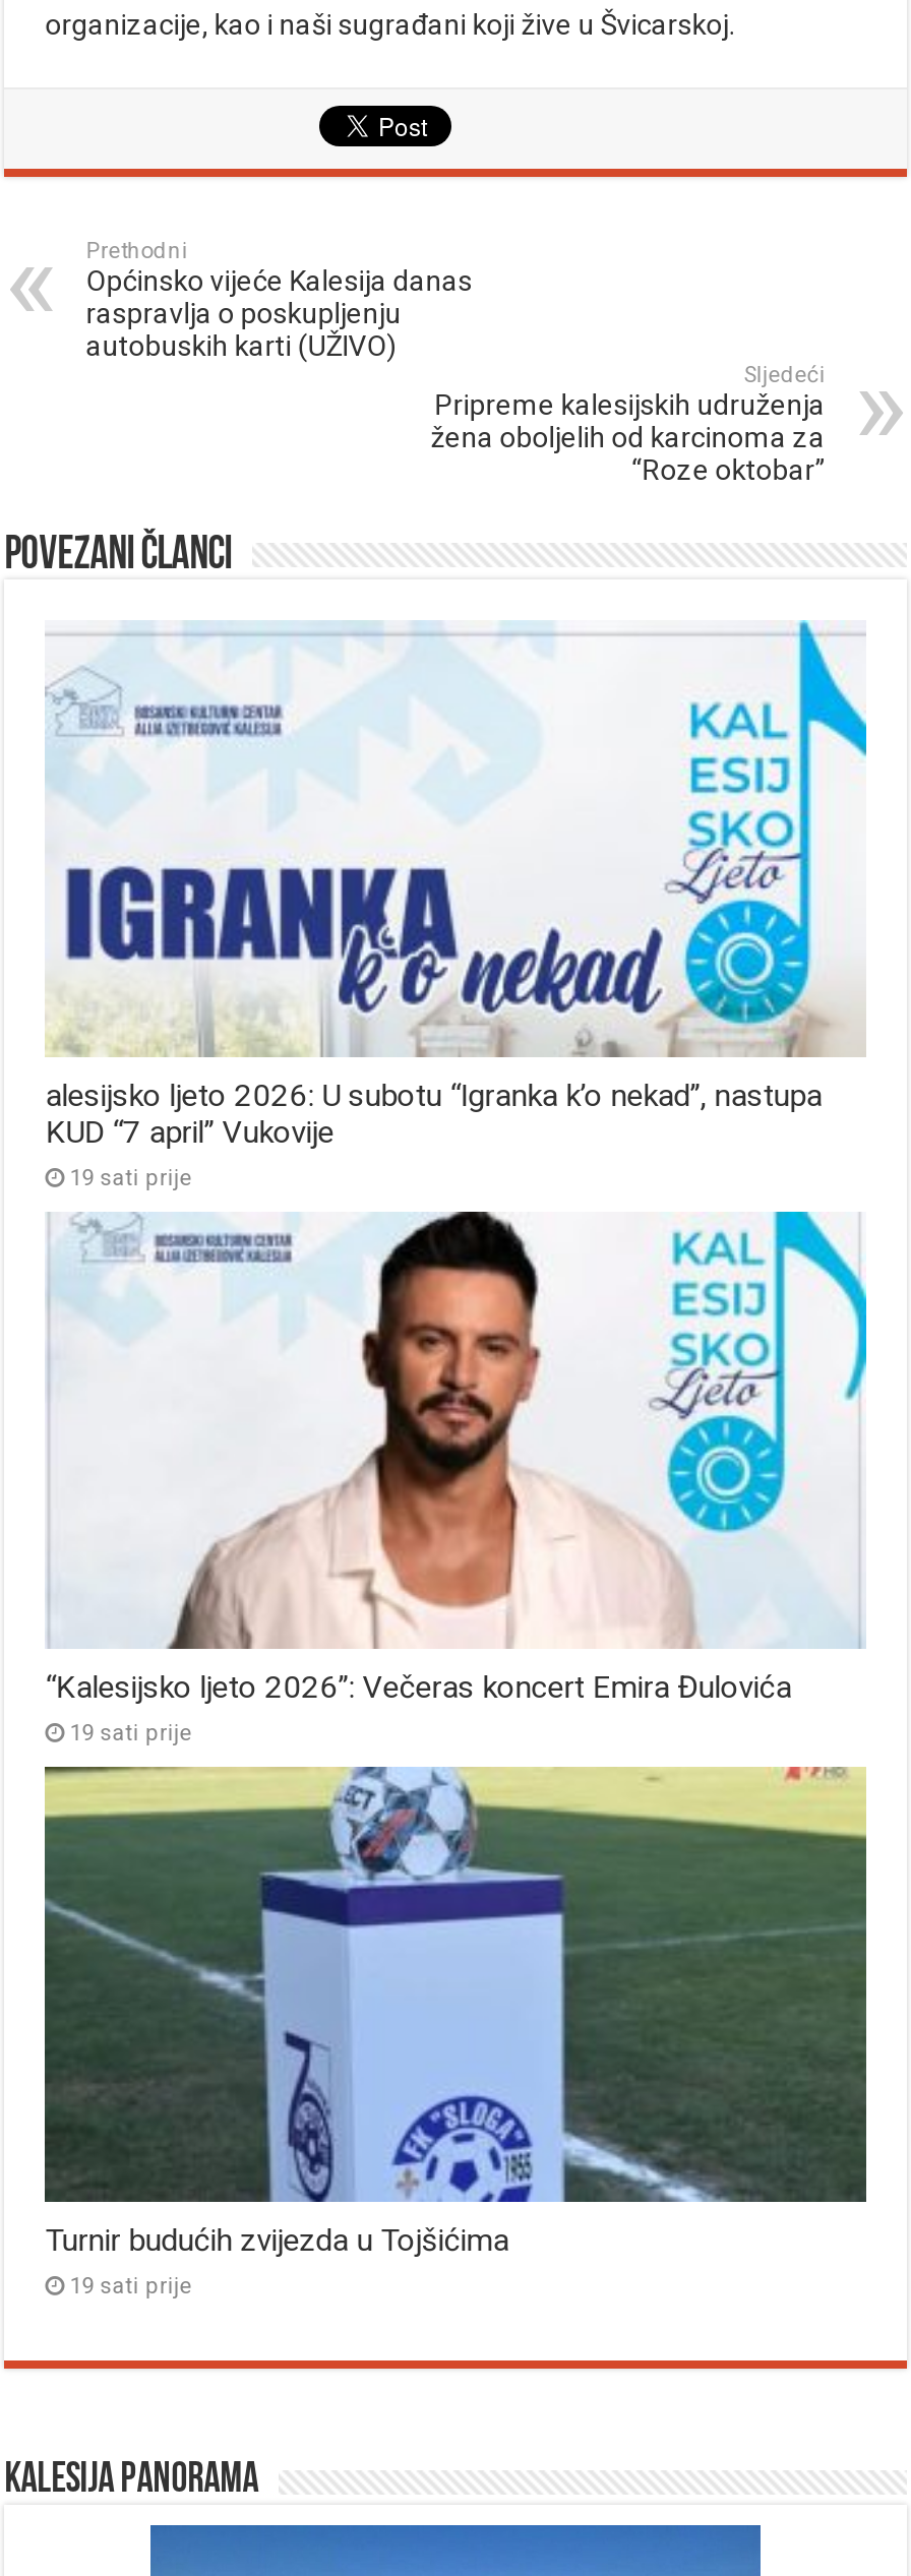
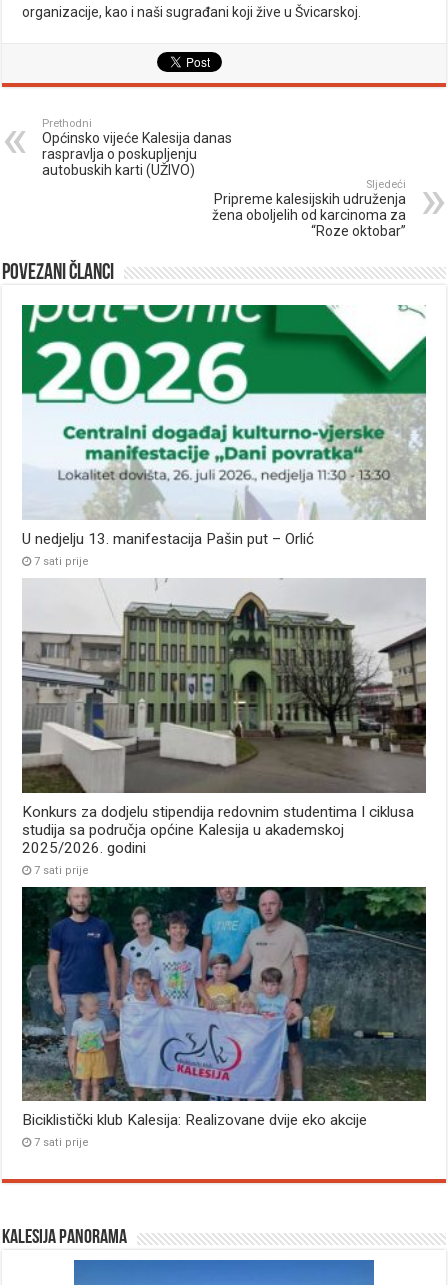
- [image]
- alesijsko ljeto 2026: U subotu “Igranka k’o nekad”, nastupa
- KUD “7 april” Vukovije
- 19 sati prije
+ [image]
+ U nedjelju 13. manifestacija Pašin put – Orlić
+ 7 sati prije

- [image]
+ [image]

- “Kalesijsko ljeto 2026”: Večeras koncert Emira Đulovića
- 19 sati prije
+ Konkurs za dodjelu stipendija redovnim studentima I ciklusa
+ studija sa područja općine Kalesija u akademskoj
+ 2025/2026. godini
+ 7 sati prije

- [image]
- Turnir budućih zvijezda u Tojšićima
- 19 sati prije
+ [image]
+ Biciklistički klub Kalesija: Realizovane dvije eko akcije
+ 7 sati prije
